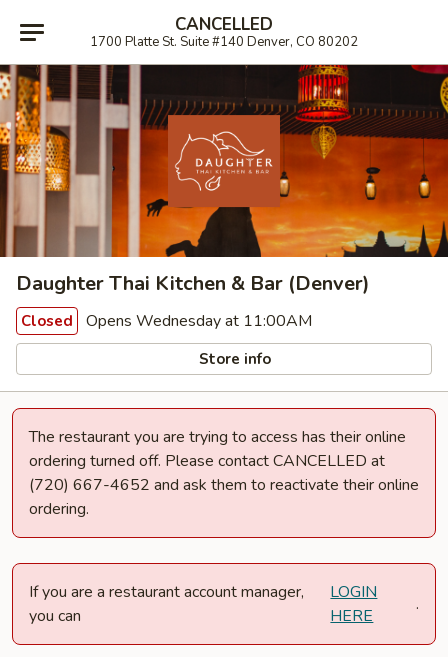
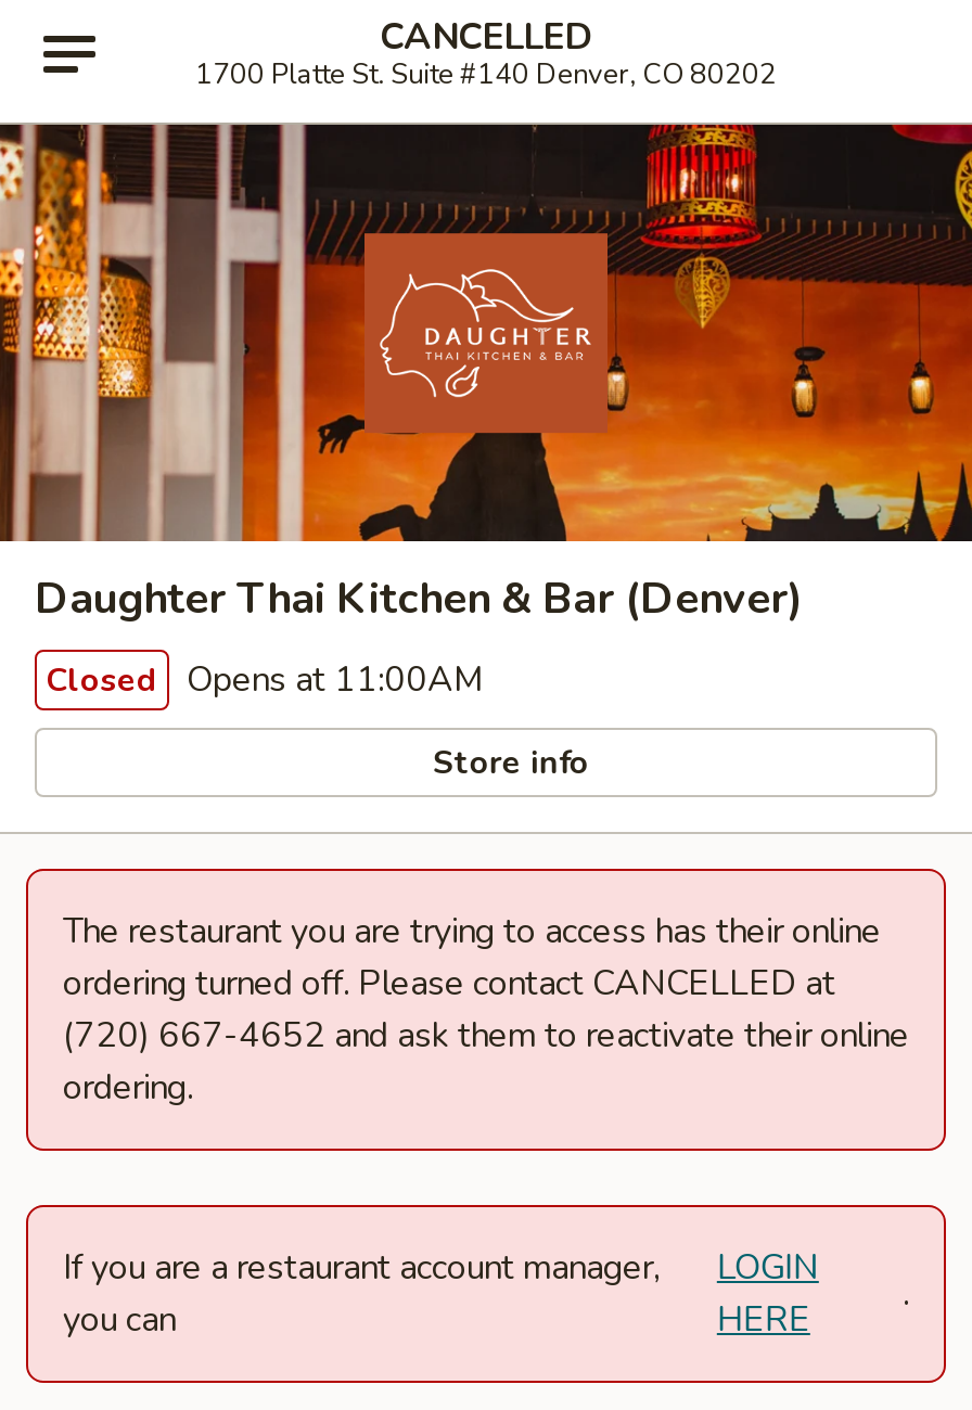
- Closed Opens Wednesday at 11:00AM
+ Closed Opens at 11:00AM
